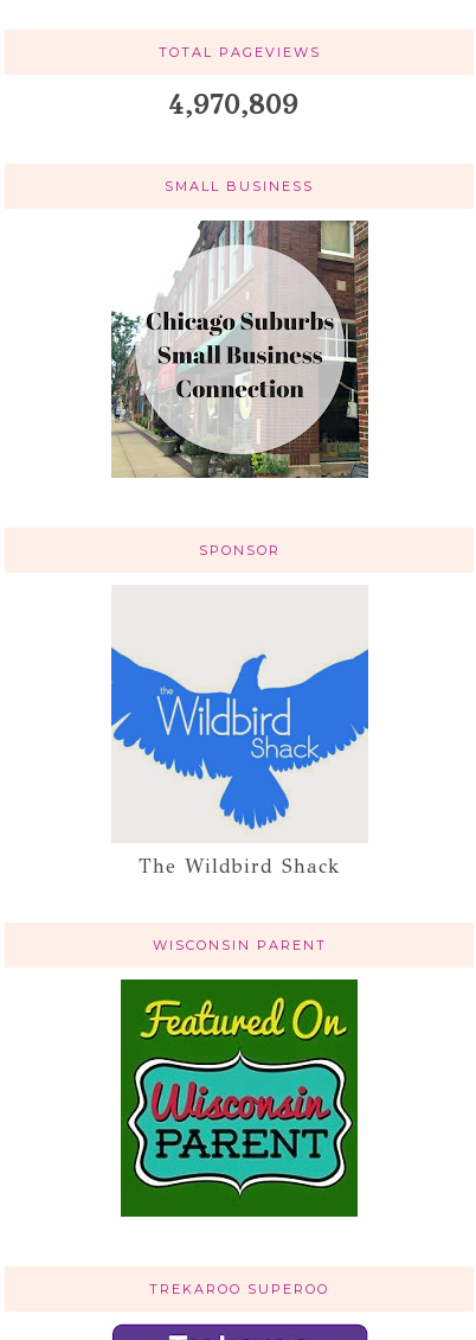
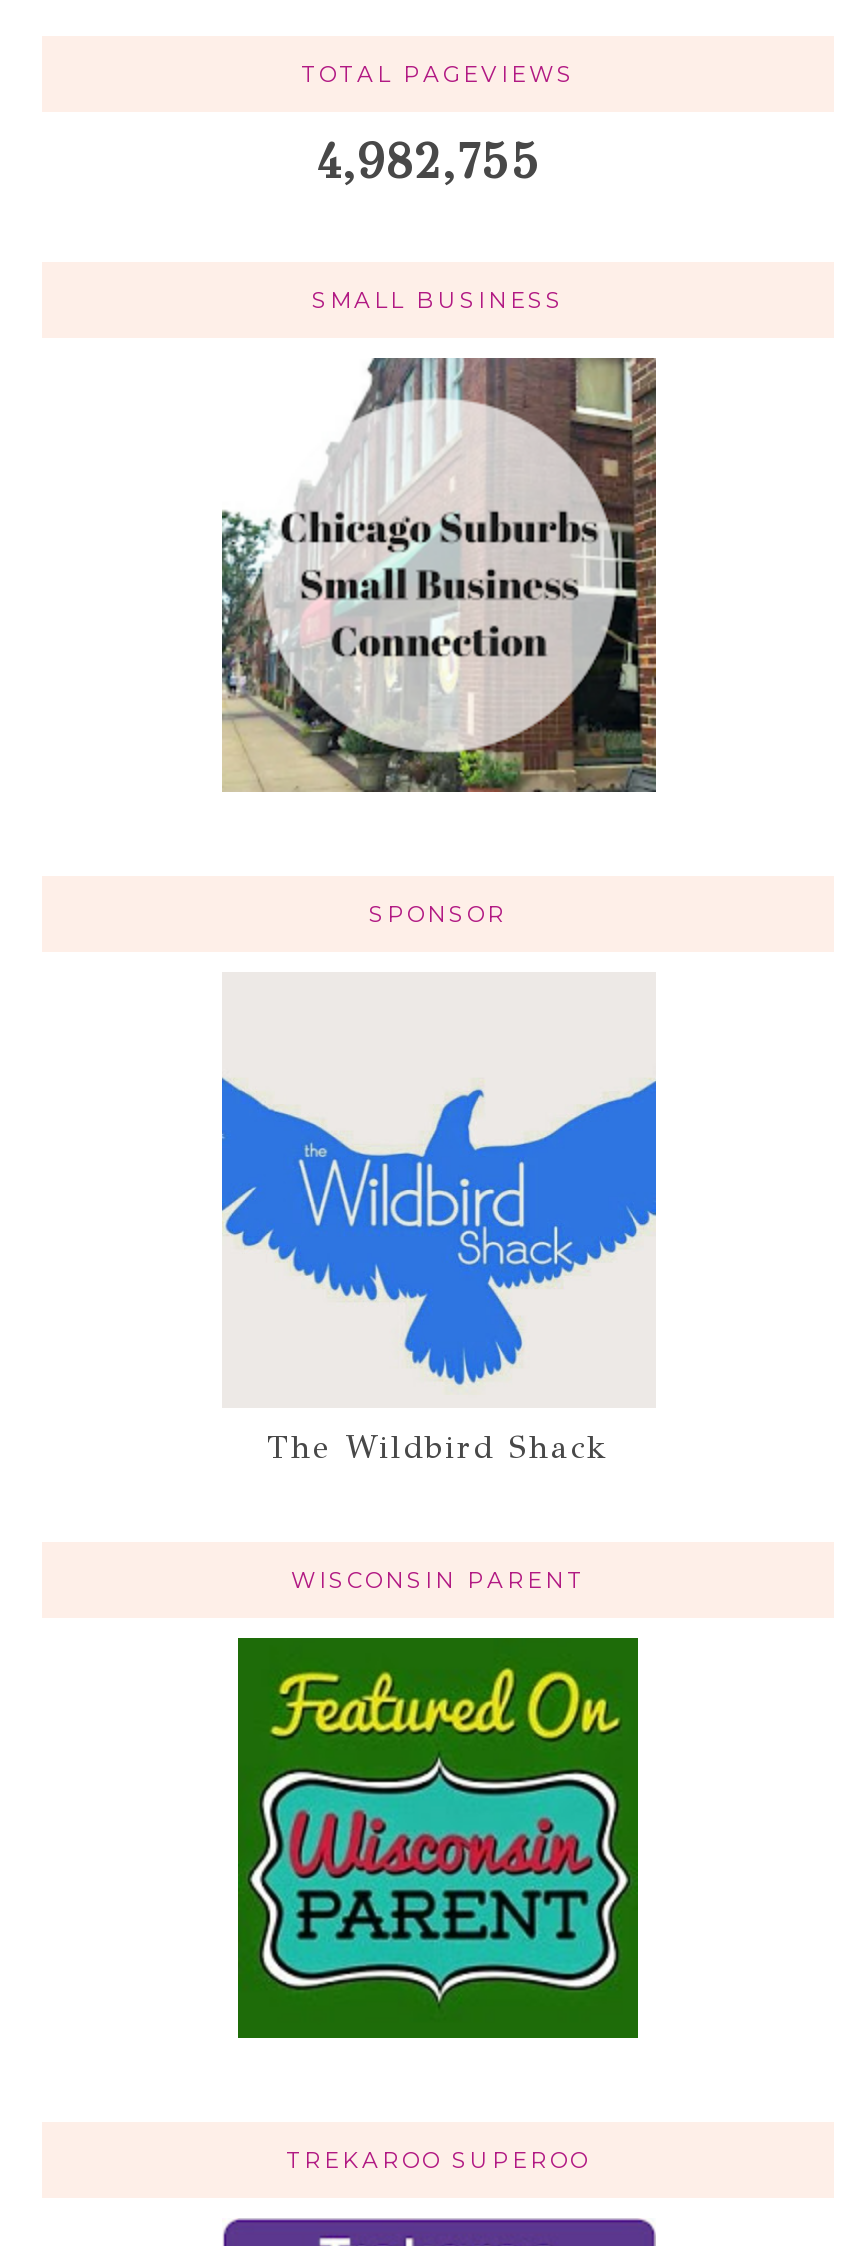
- 4,970,809
+ 4,982,755
